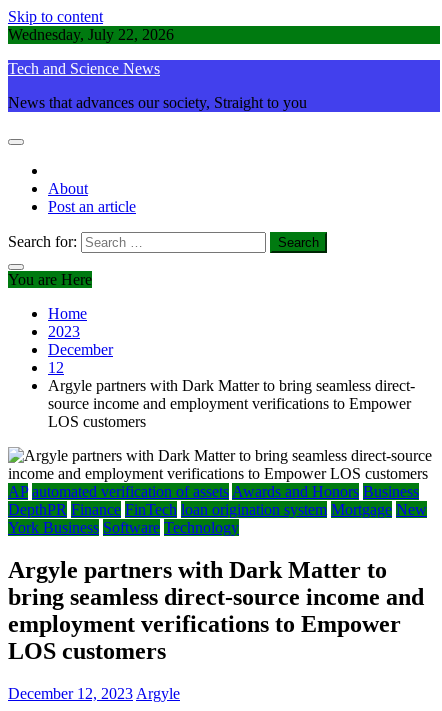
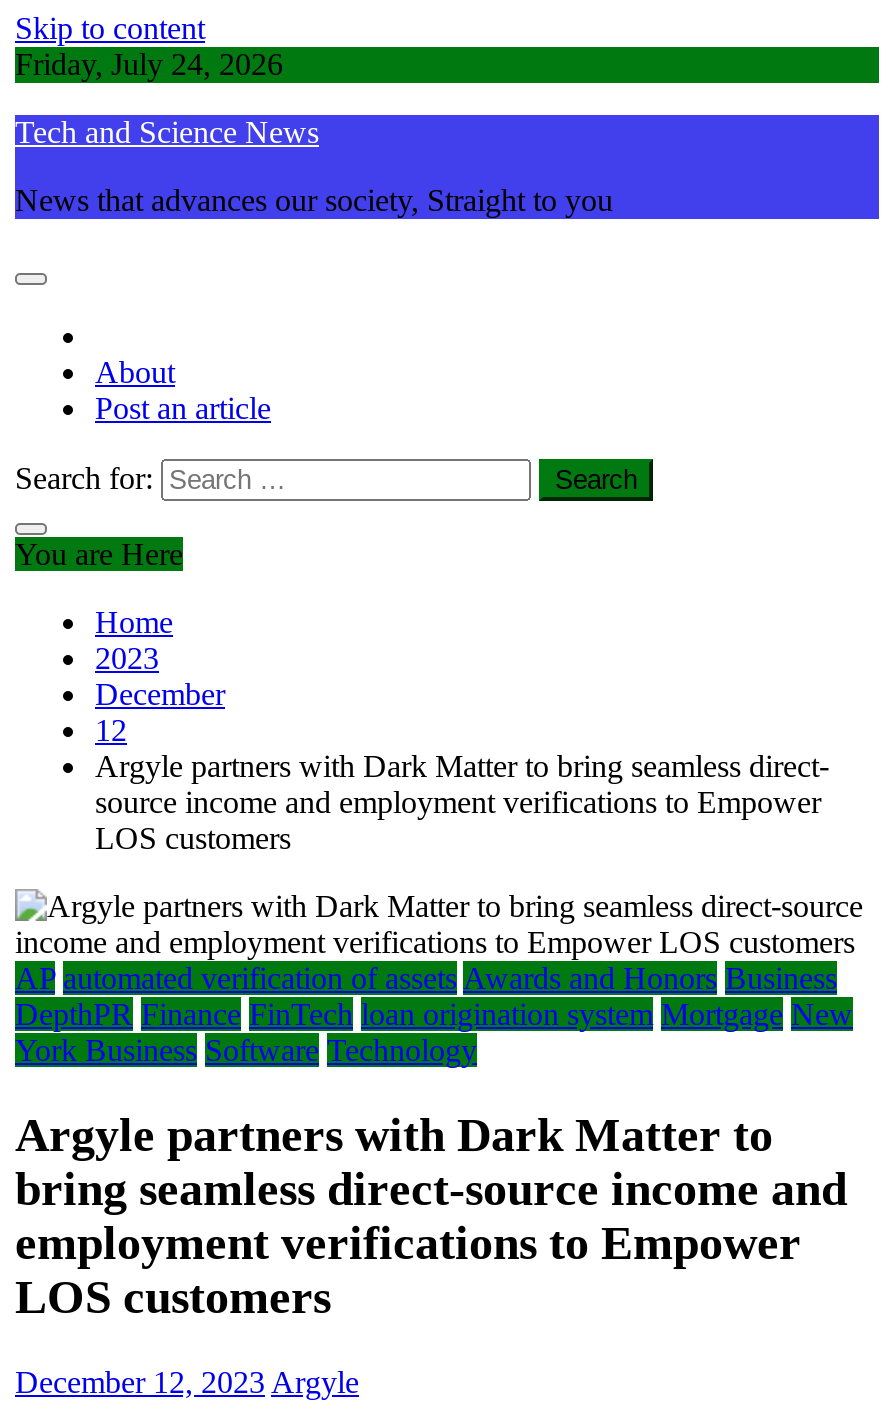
- Wednesday, July 22, 2026
+ Friday, July 24, 2026
